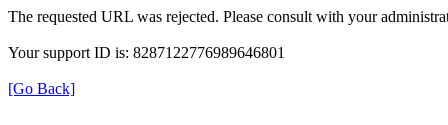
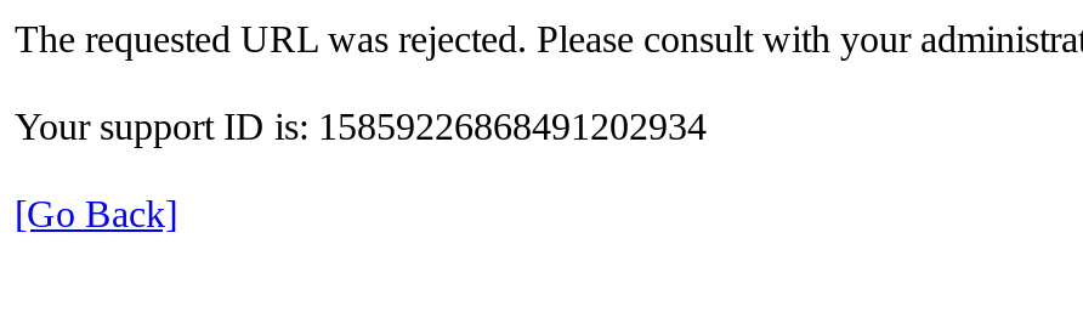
- Your support ID is: 8287122776989646801
+ Your support ID is: 15859226868491202934
